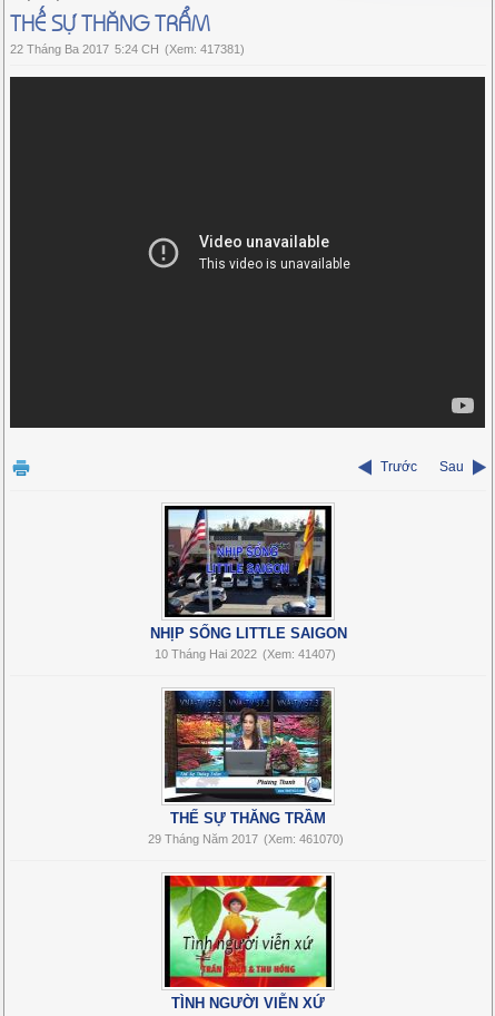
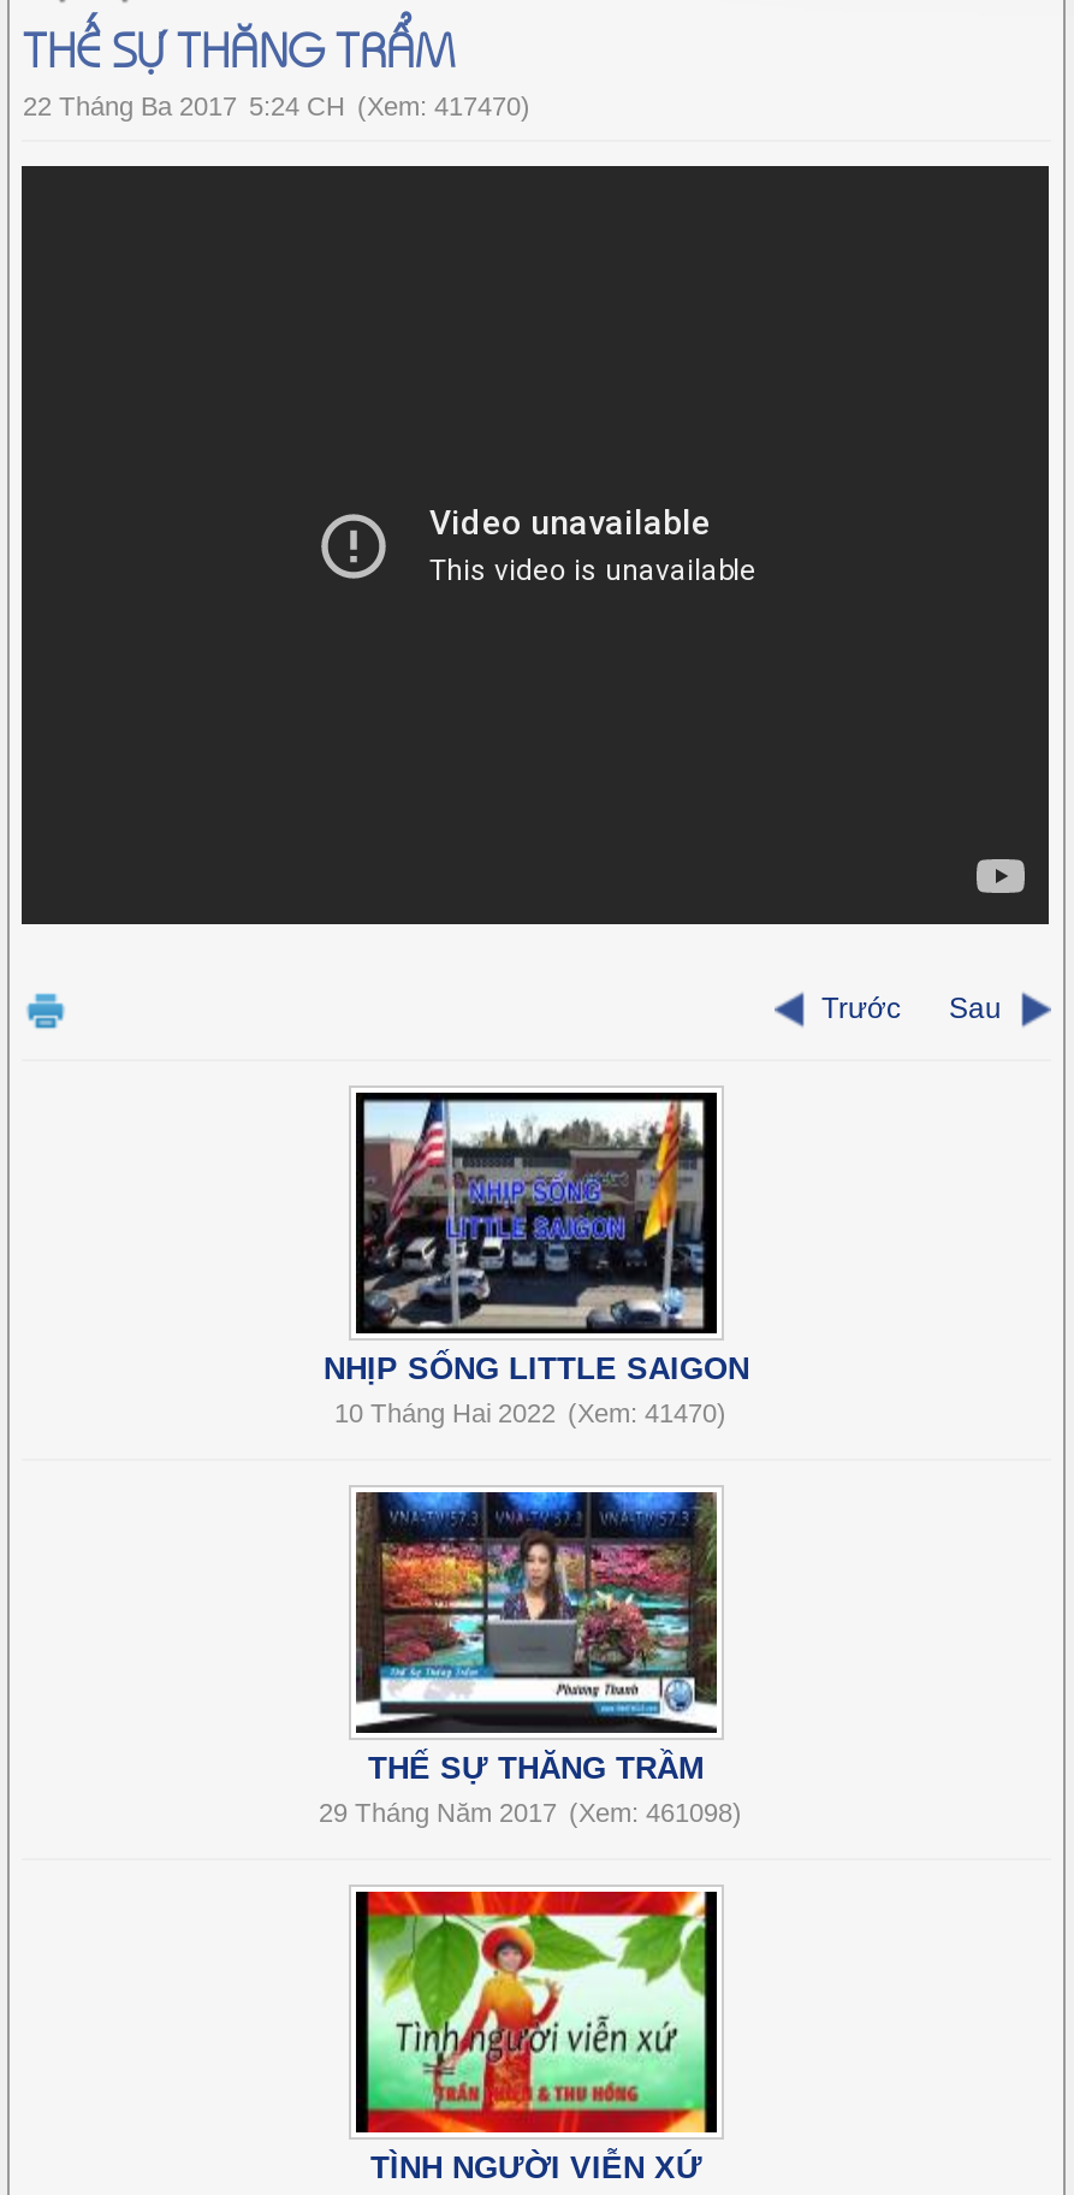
- 22 Tháng Ba 2017 5:24 CH (Xem: 417381)
+ 22 Tháng Ba 2017 5:24 CH (Xem: 417470)

- 10 Tháng Hai 2022 (Xem: 41407)
+ 10 Tháng Hai 2022 (Xem: 41470)

- 29 Tháng Năm 2017 (Xem: 461070)
+ 29 Tháng Năm 2017 (Xem: 461098)
